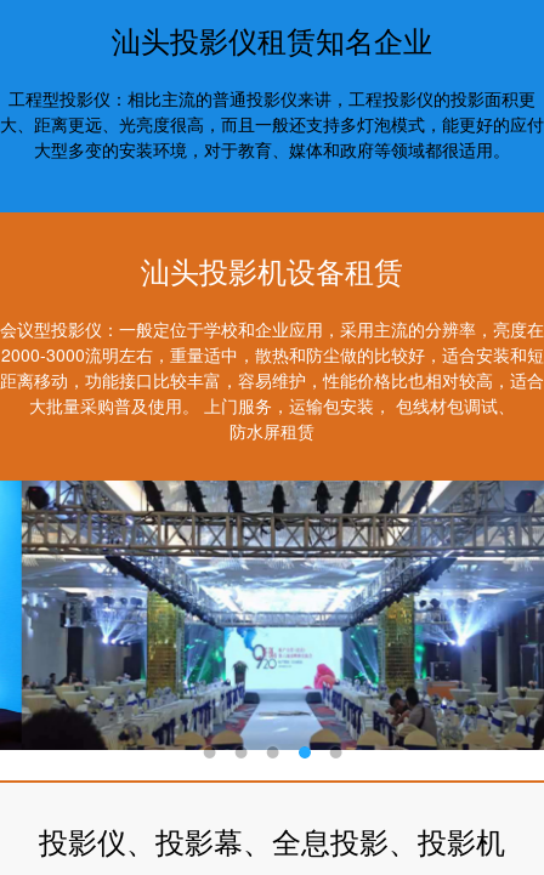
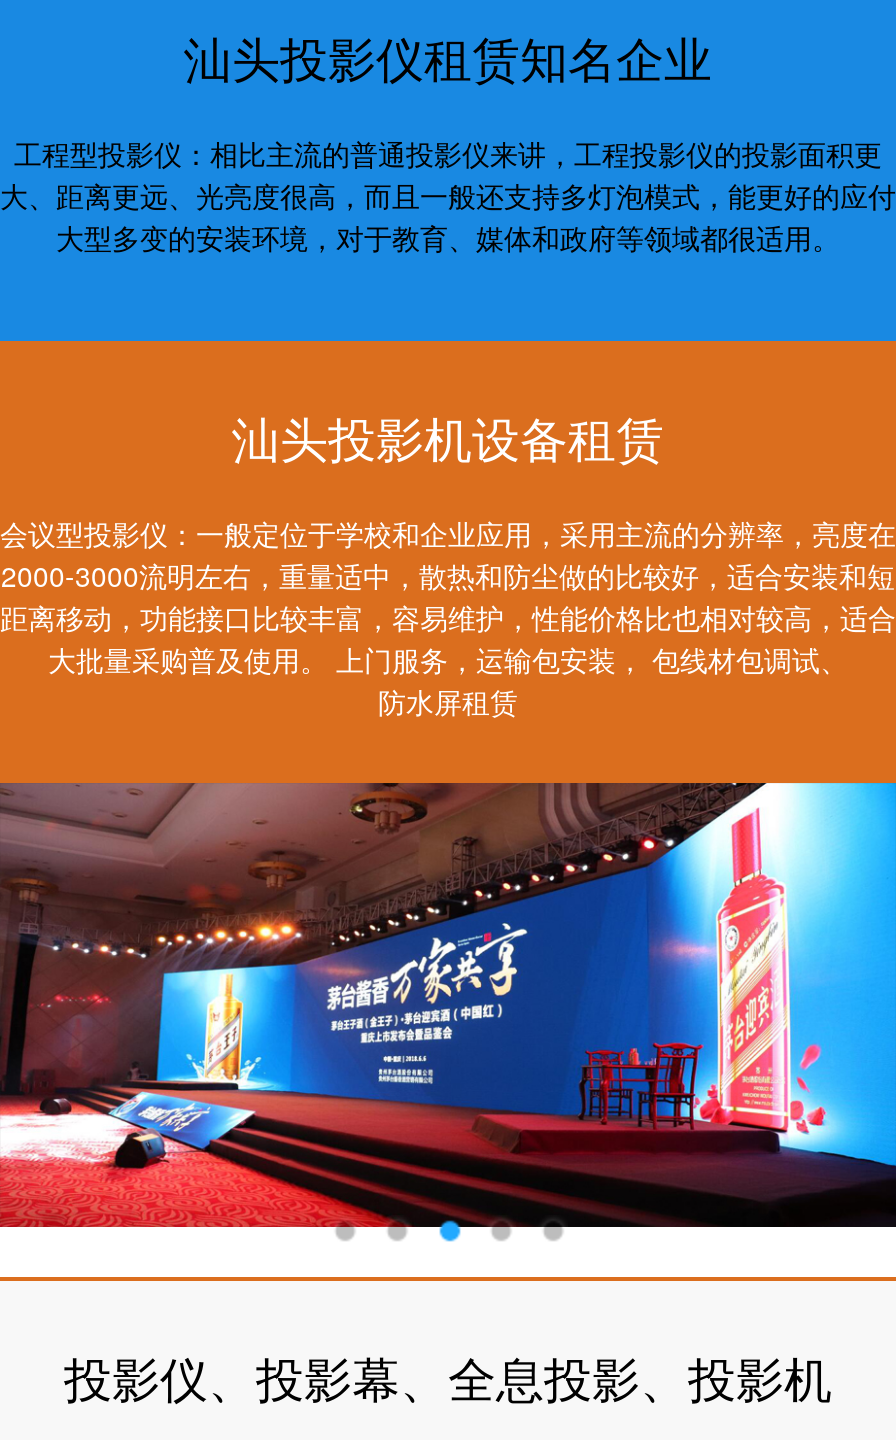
- [image]
+ [image]
